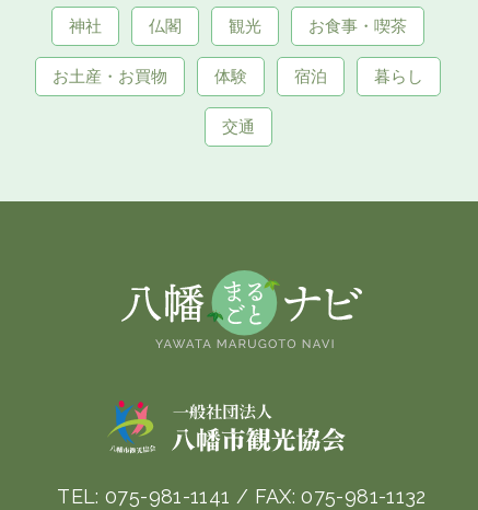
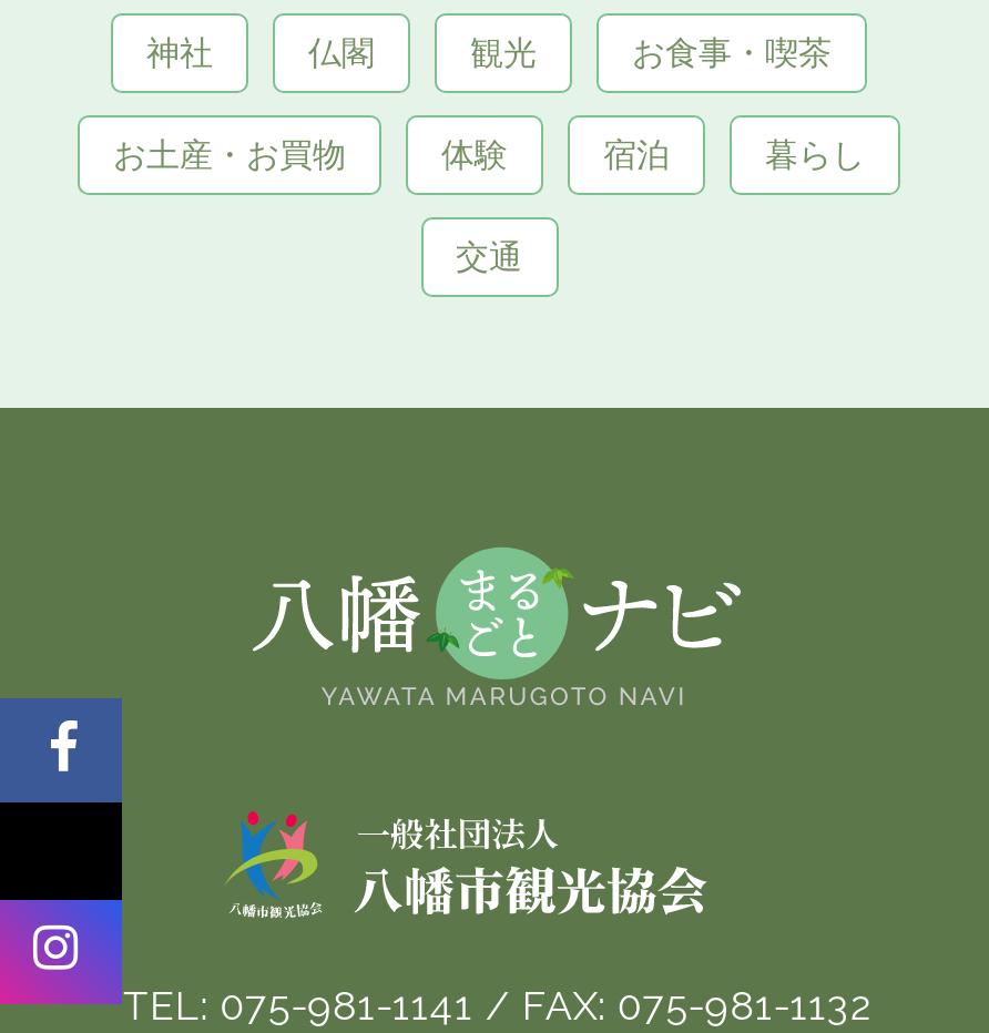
+ [image]
